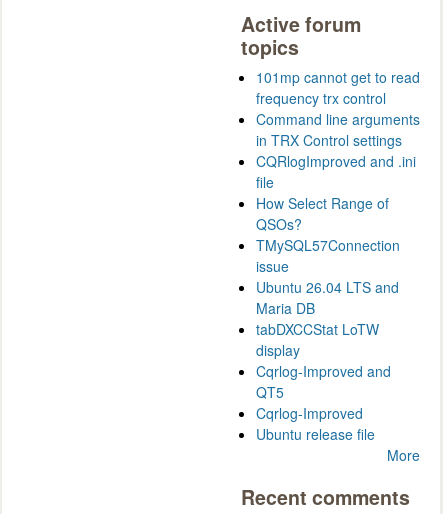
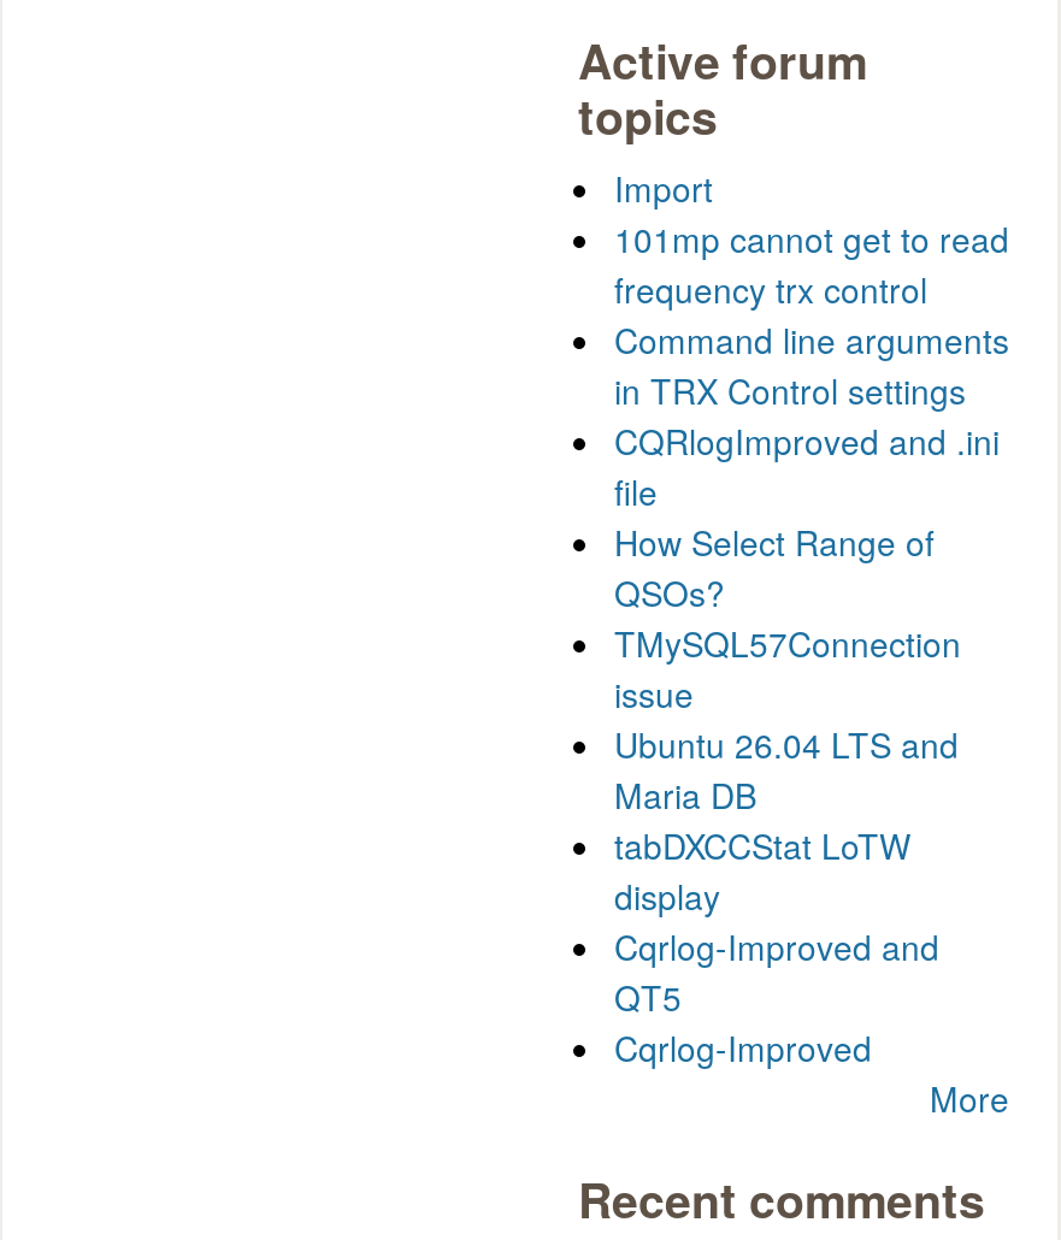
+ Import

moved down: 101mp cannot get to read | frequency trx control | Command line arguments | ... | QT5 | Cqrlog-Improved

- Ubuntu release file
